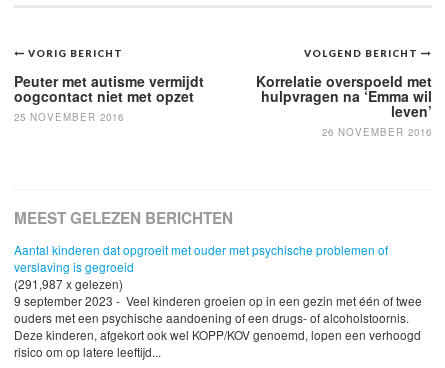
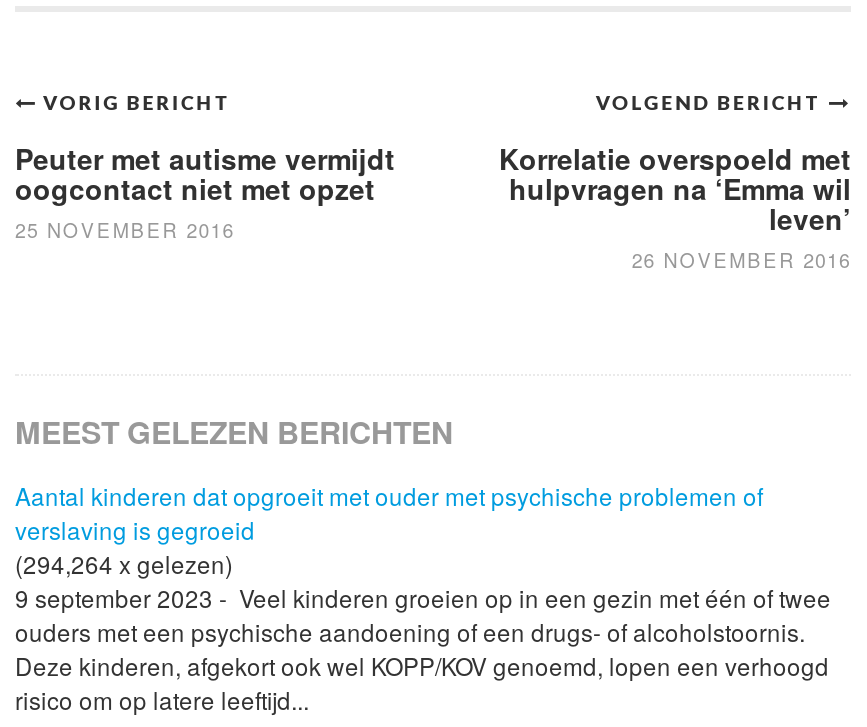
- (291,987 x gelezen)
+ (294,264 x gelezen)
